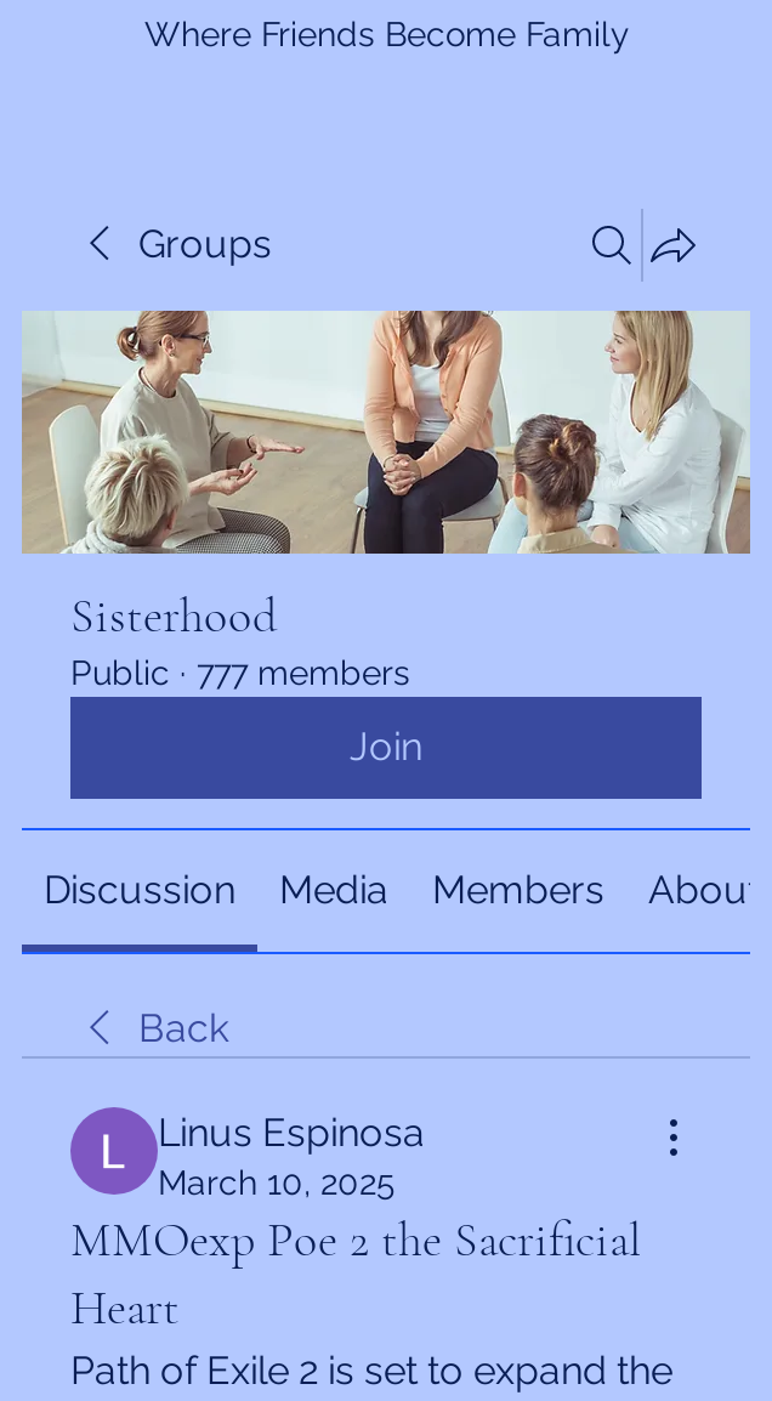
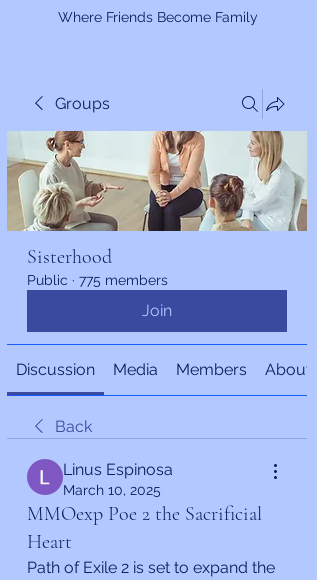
- Public · 777 members
+ Public · 775 members
